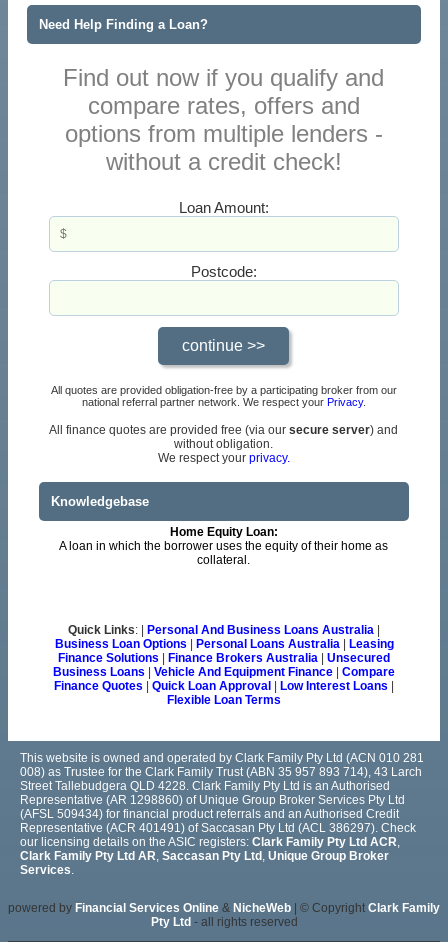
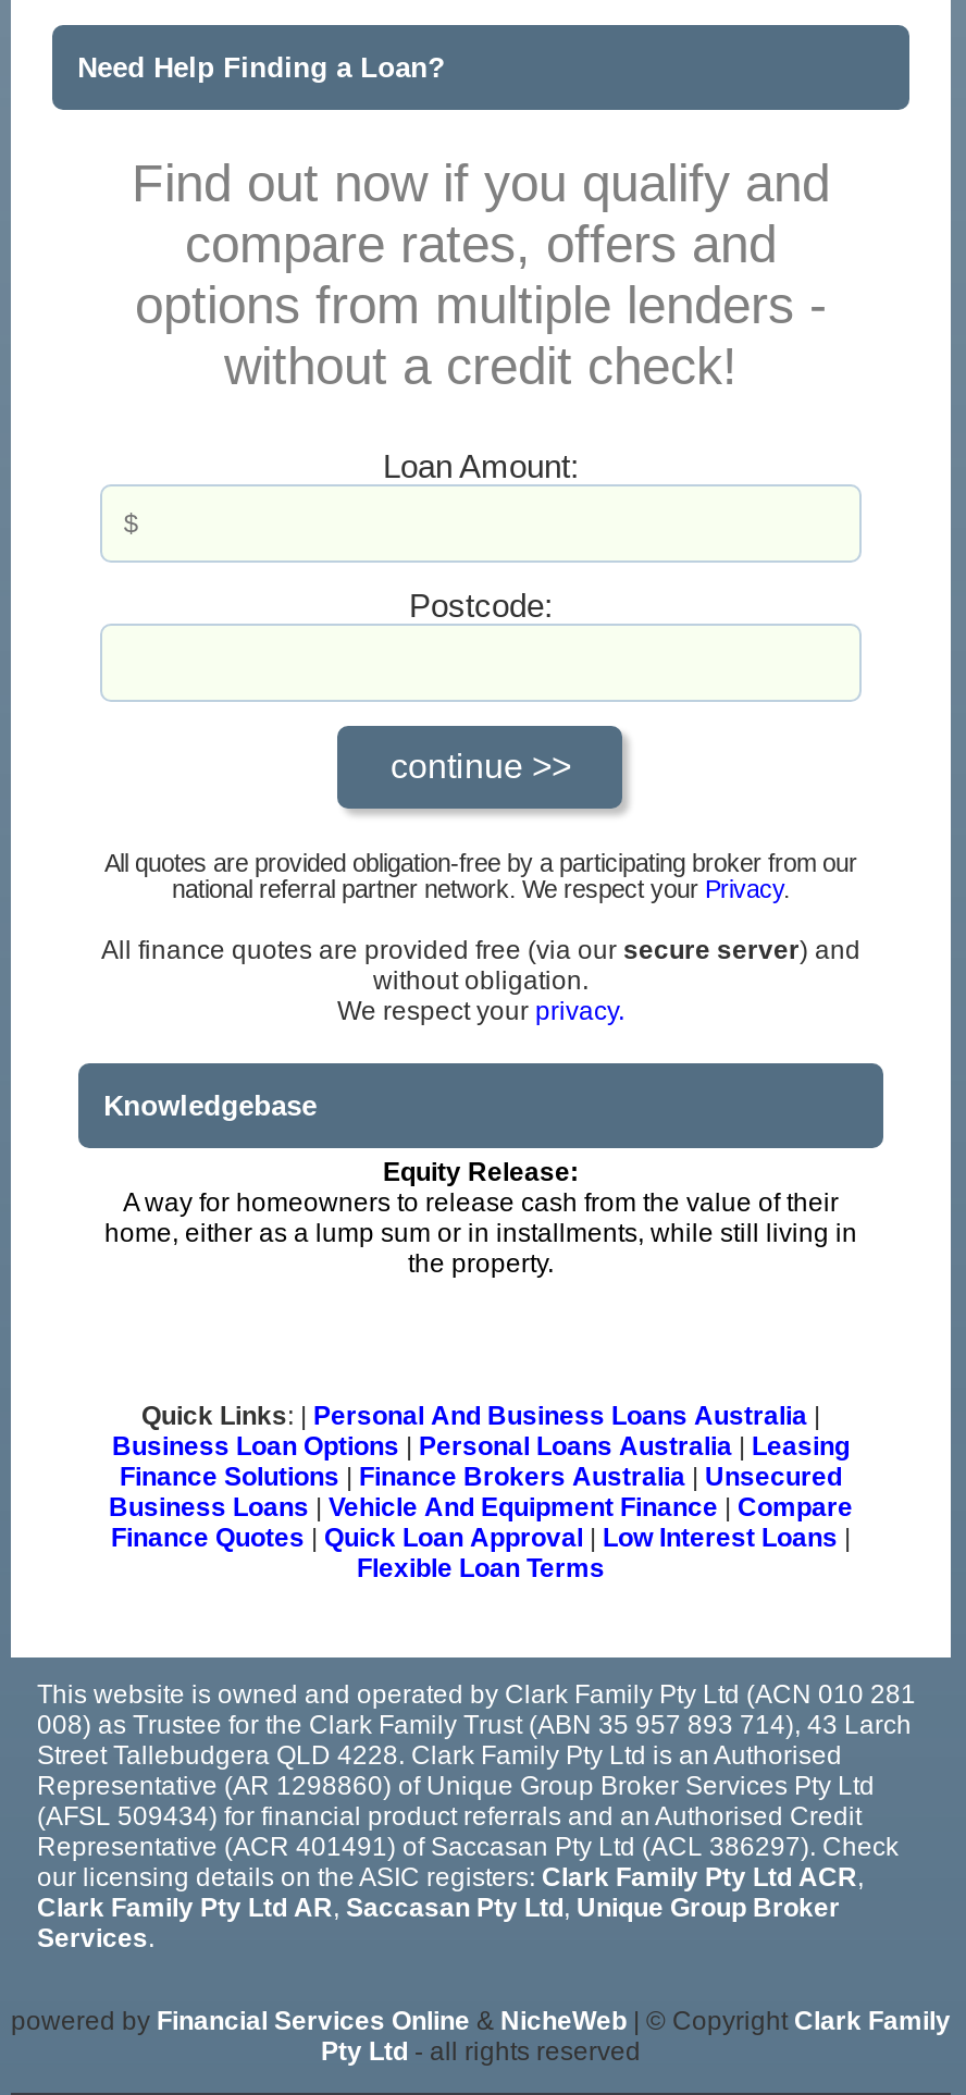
- Home Equity Loan:
- A loan in which the borrower uses the equity of their home as
- collateral.
+ Equity Release:
+ A way for homeowners to release cash from the value of their
+ home, either as a lump sum or in installments, while still living in
+ the property.
